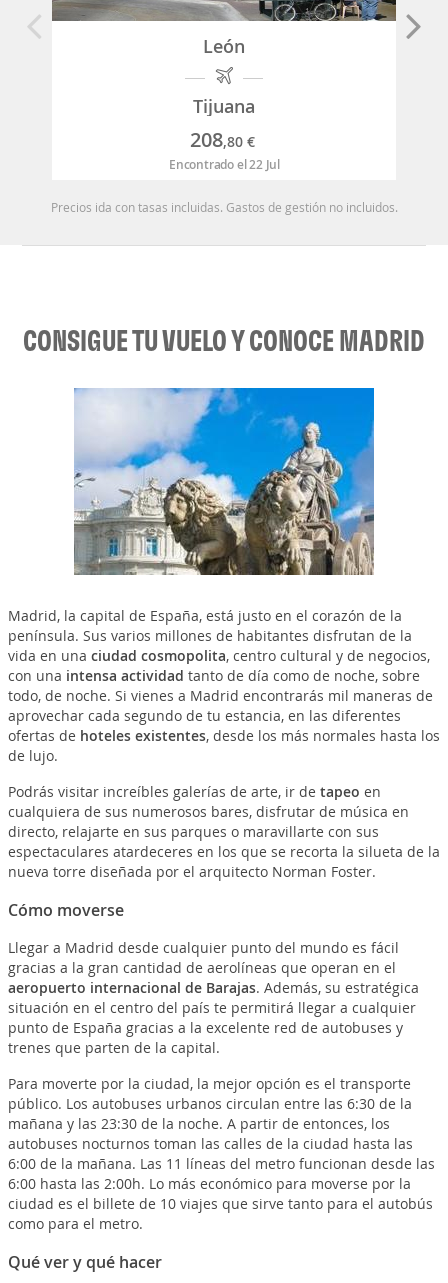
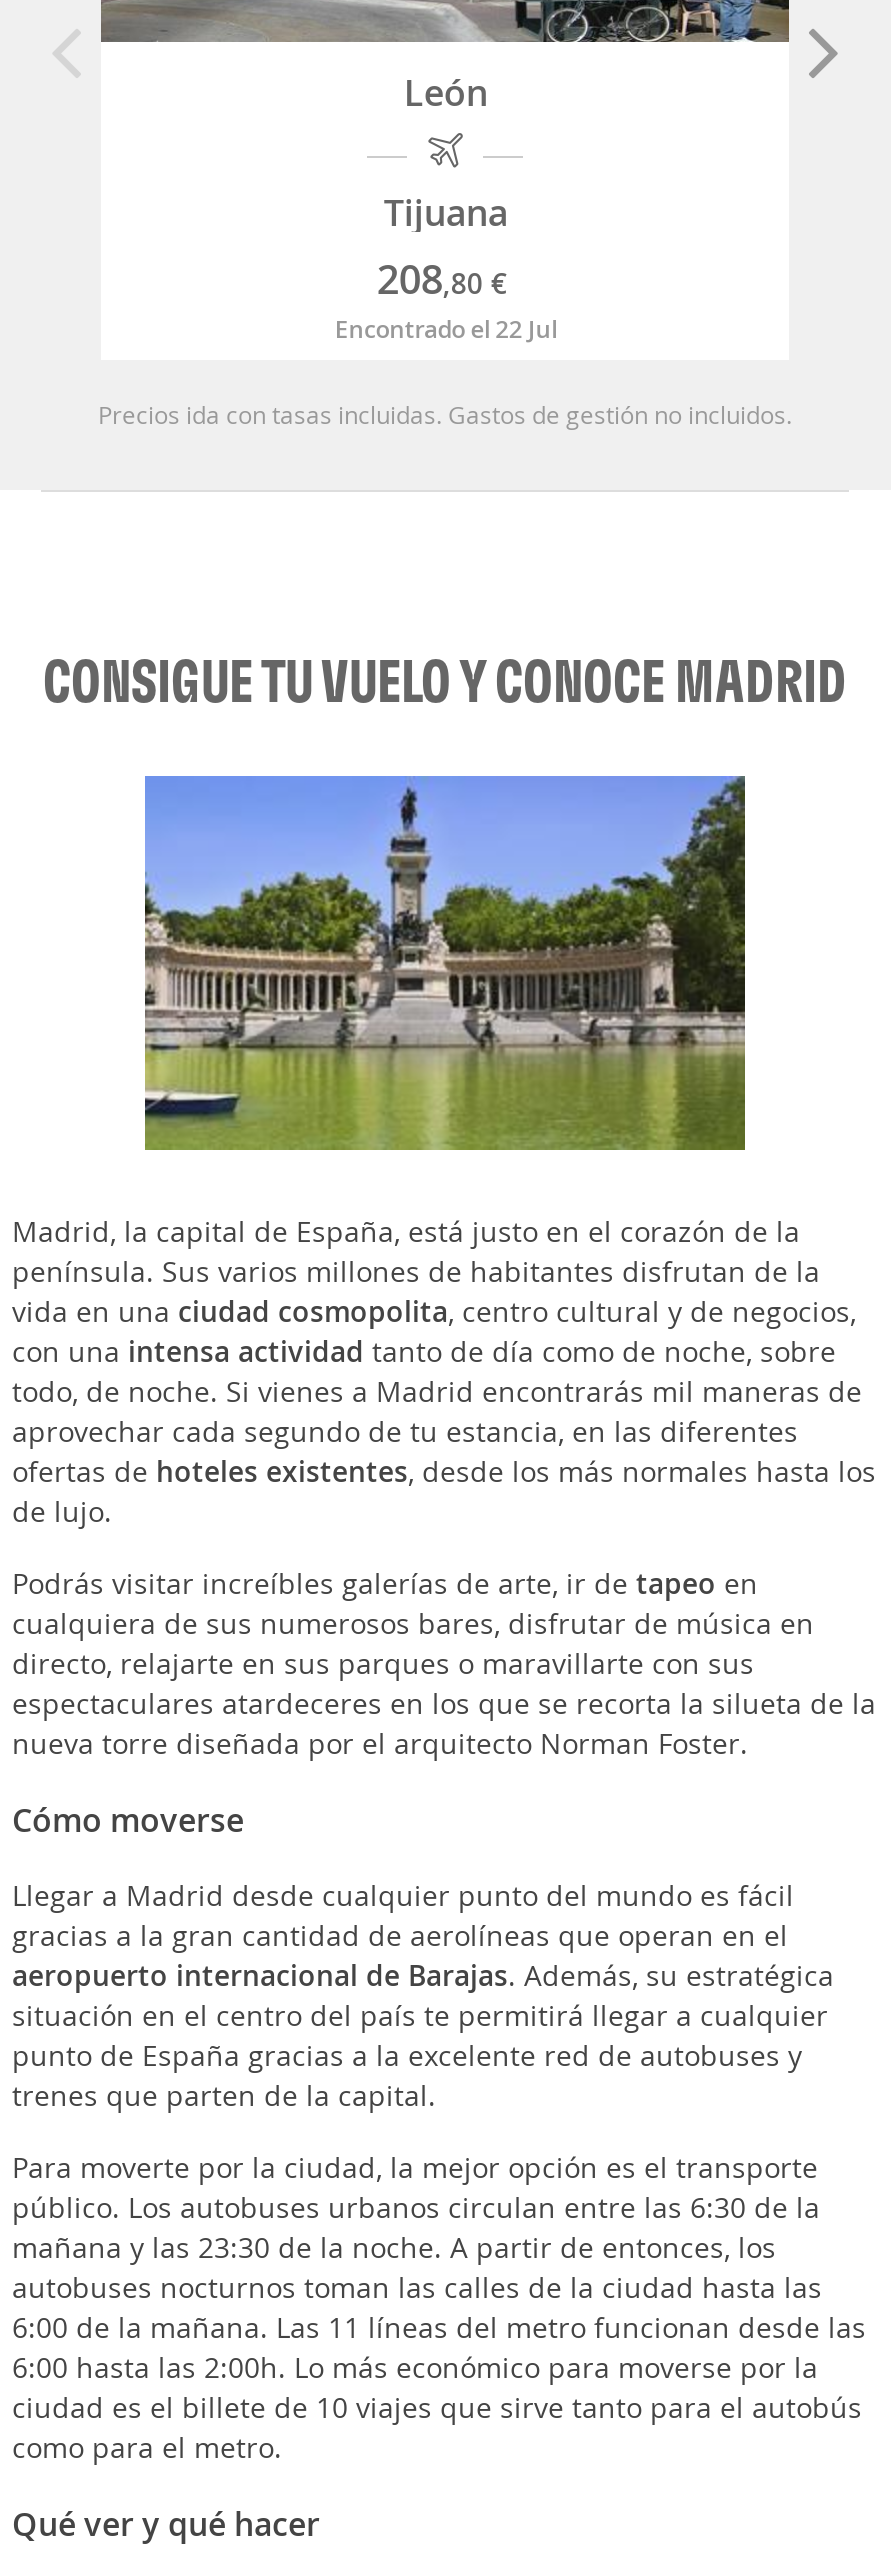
- [image]
+ [image]
